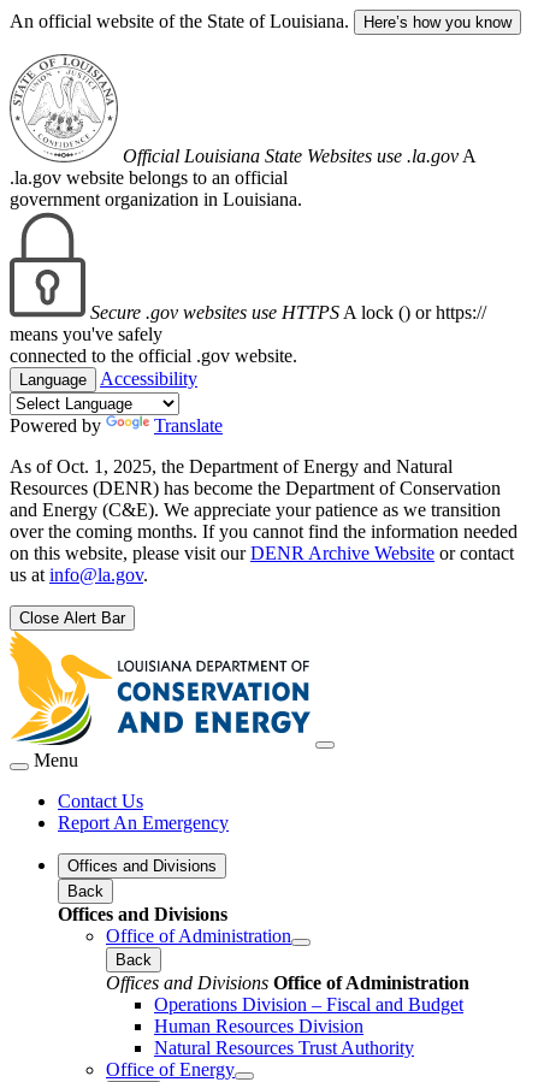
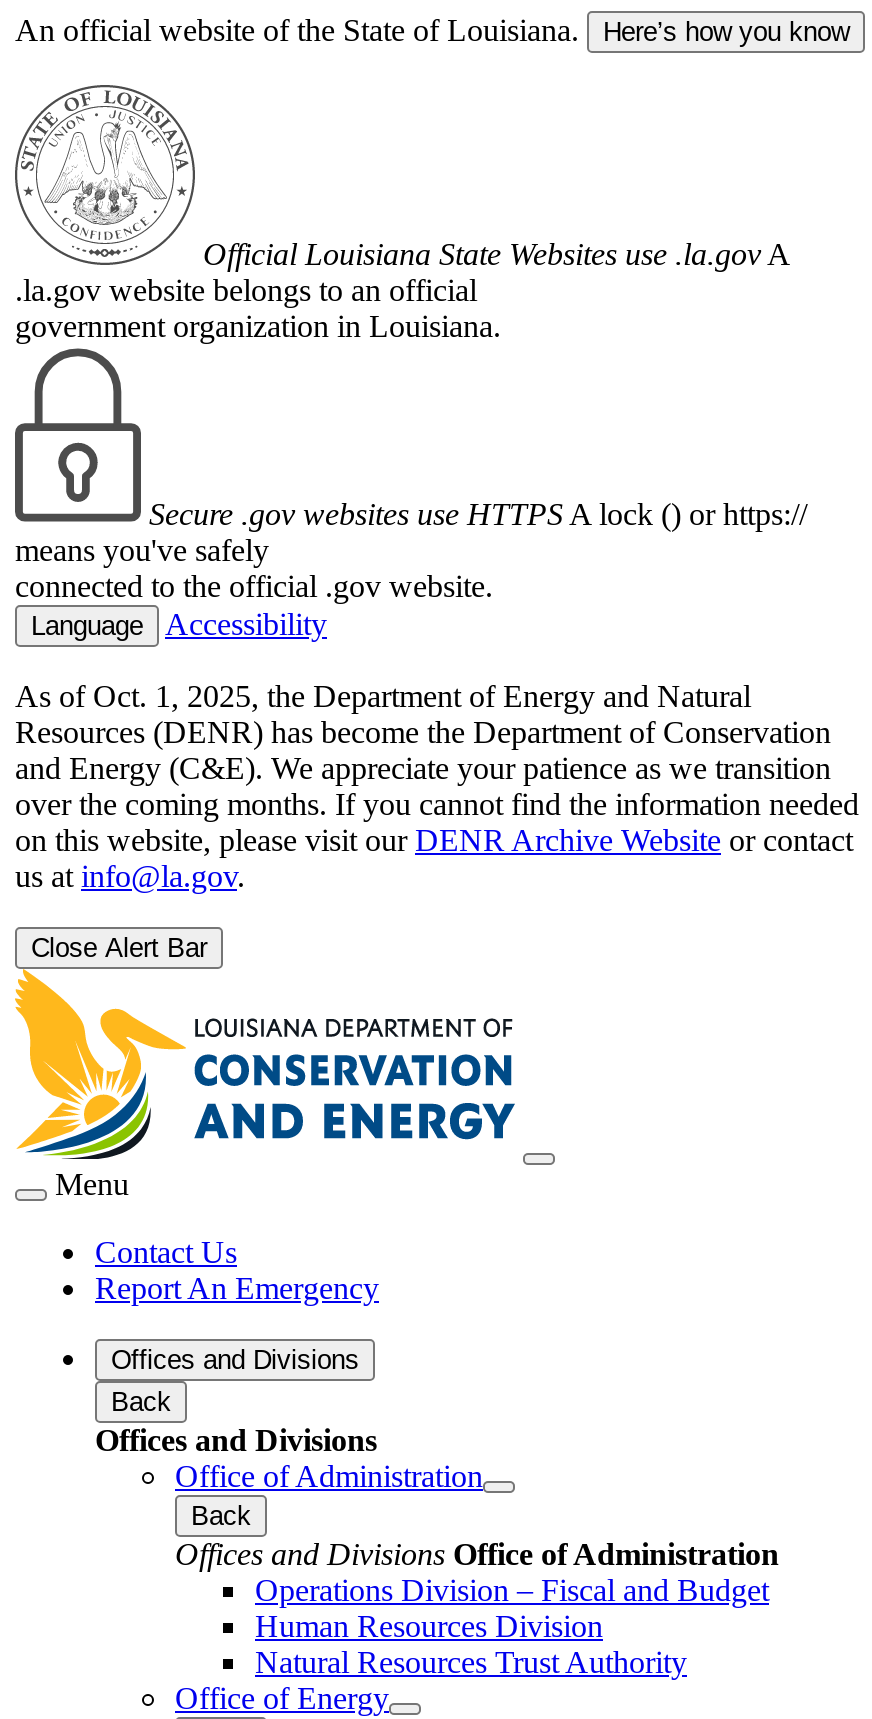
- Powered by
- Translate
